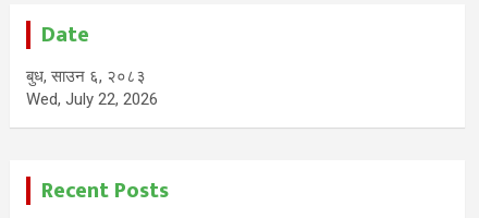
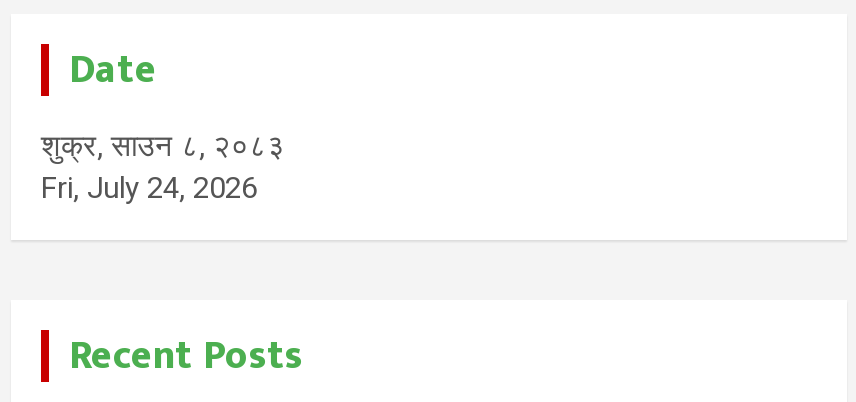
- बुध, साउन ६, २०८३
+ शुक्र, साउन ८, २०८३

- Wed, July 22, 2026
+ Fri, July 24, 2026
